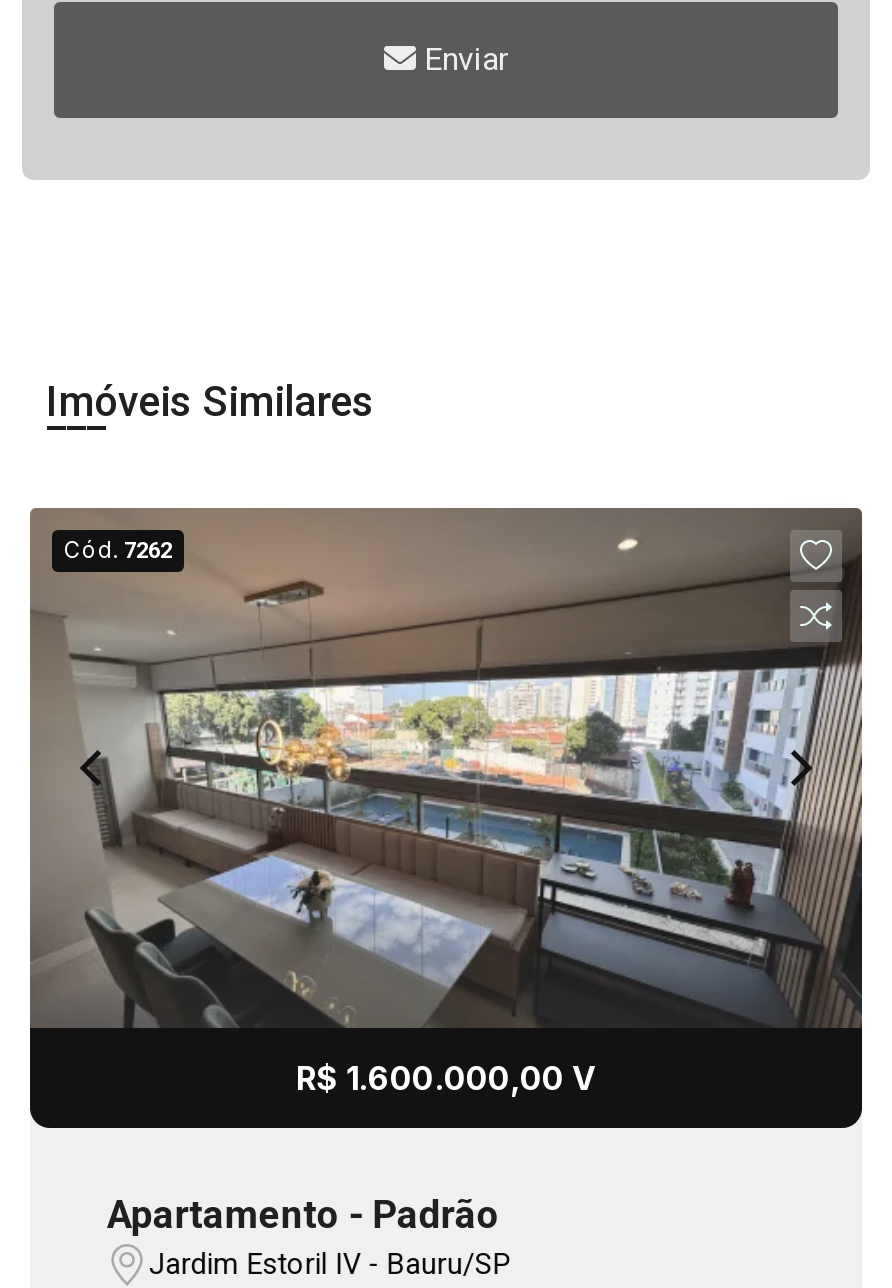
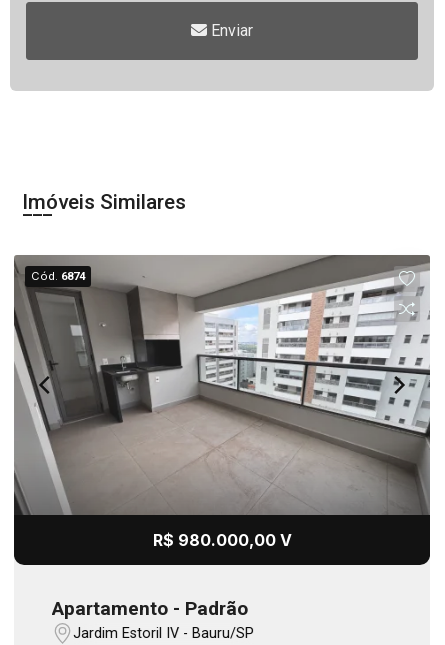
- [image]
- Cód. 7262
+ [image]
+ Cód. 6874

- R$ 1.600.000,00 V
+ R$ 980.000,00 V
